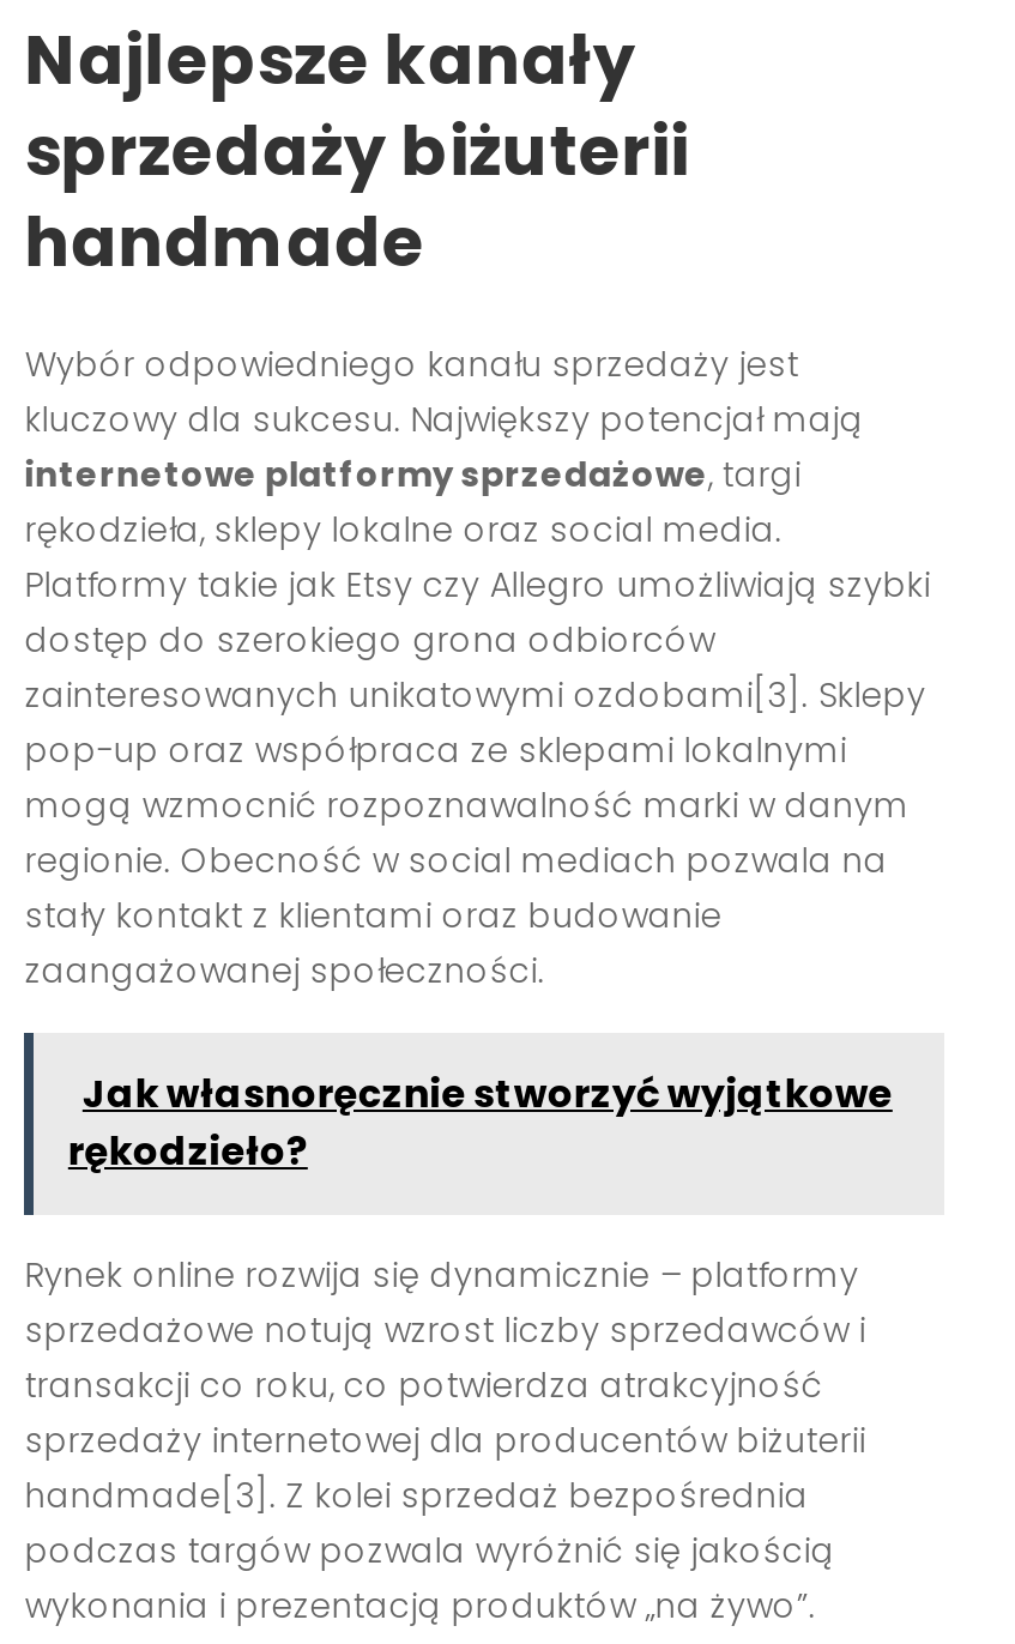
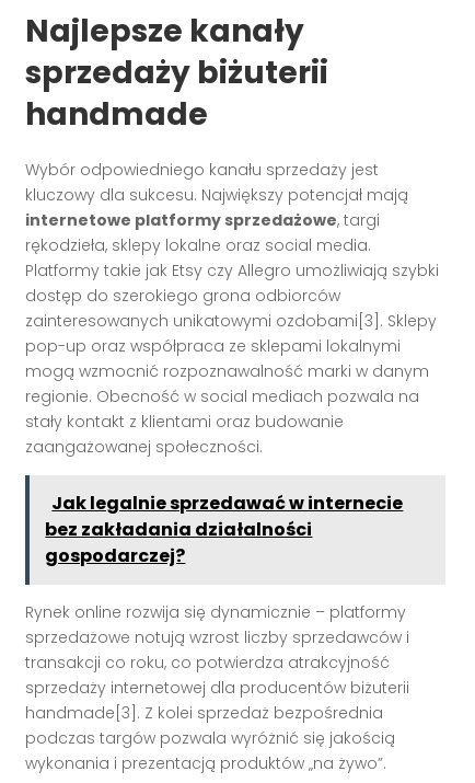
- Jak własnoręcznie stworzyć wyjątkowe
- rękodzieło?
+ Jak legalnie sprzedawać w internecie
+ bez zakładania działalności
+ gospodarczej?
